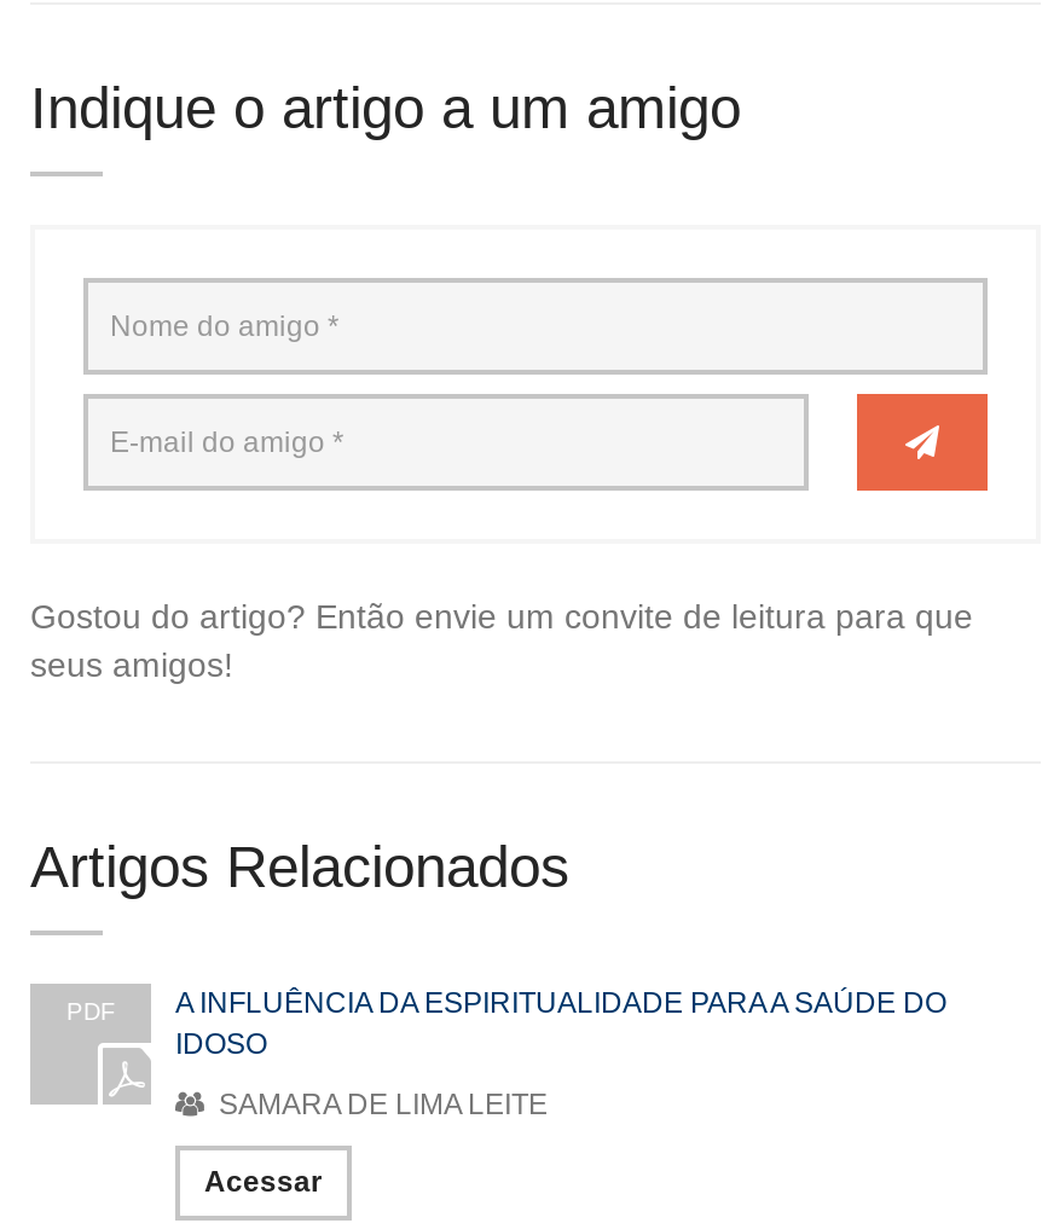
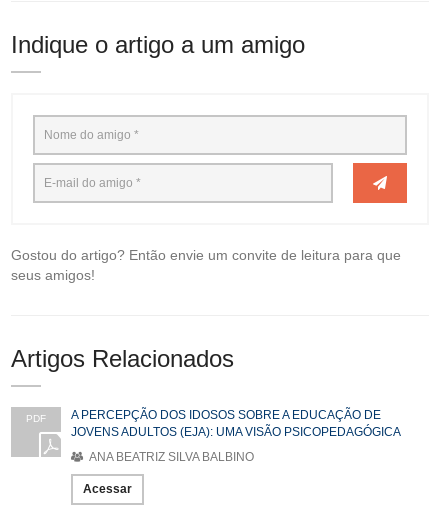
- A INFLUÊNCIA DA ESPIRITUALIDADE PARA A SAÚDE DO
- IDOSO
+ A PERCEPÇÃO DOS IDOSOS SOBRE A EDUCAÇÃO DE
+ JOVENS ADULTOS (EJA): UMA VISÃO PSICOPEDAGÓGICA

- SAMARA DE LIMA LEITE
+ ANA BEATRIZ SILVA BALBINO
